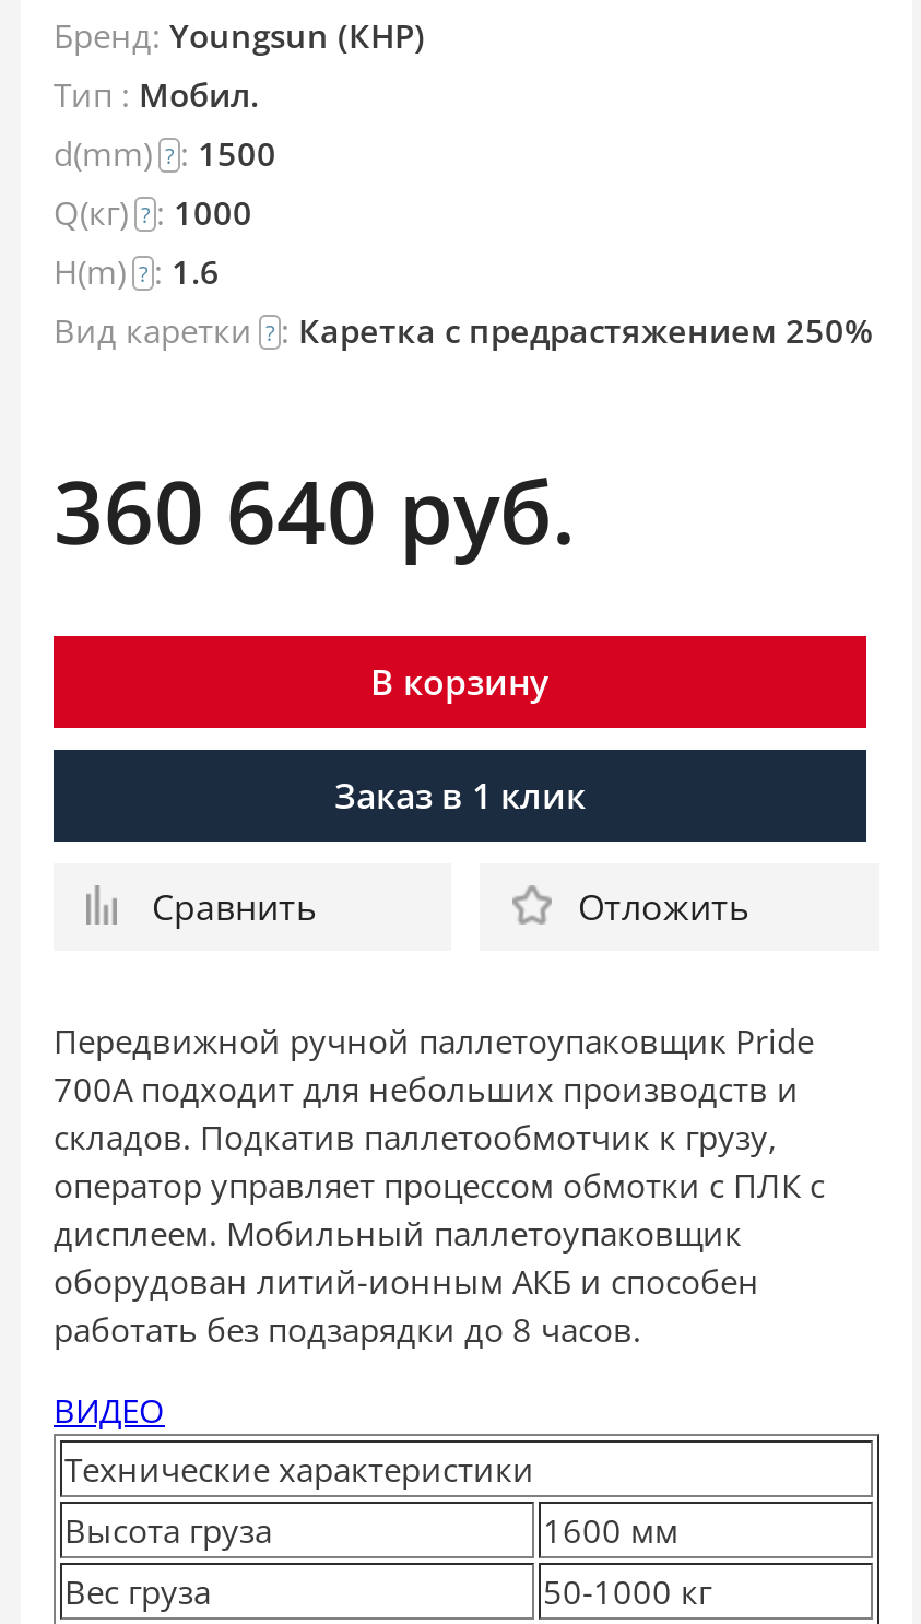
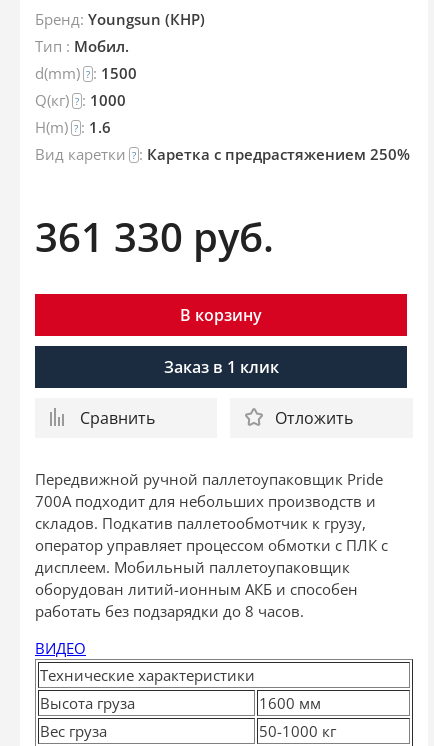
- 360 640 руб.
+ 361 330 руб.
